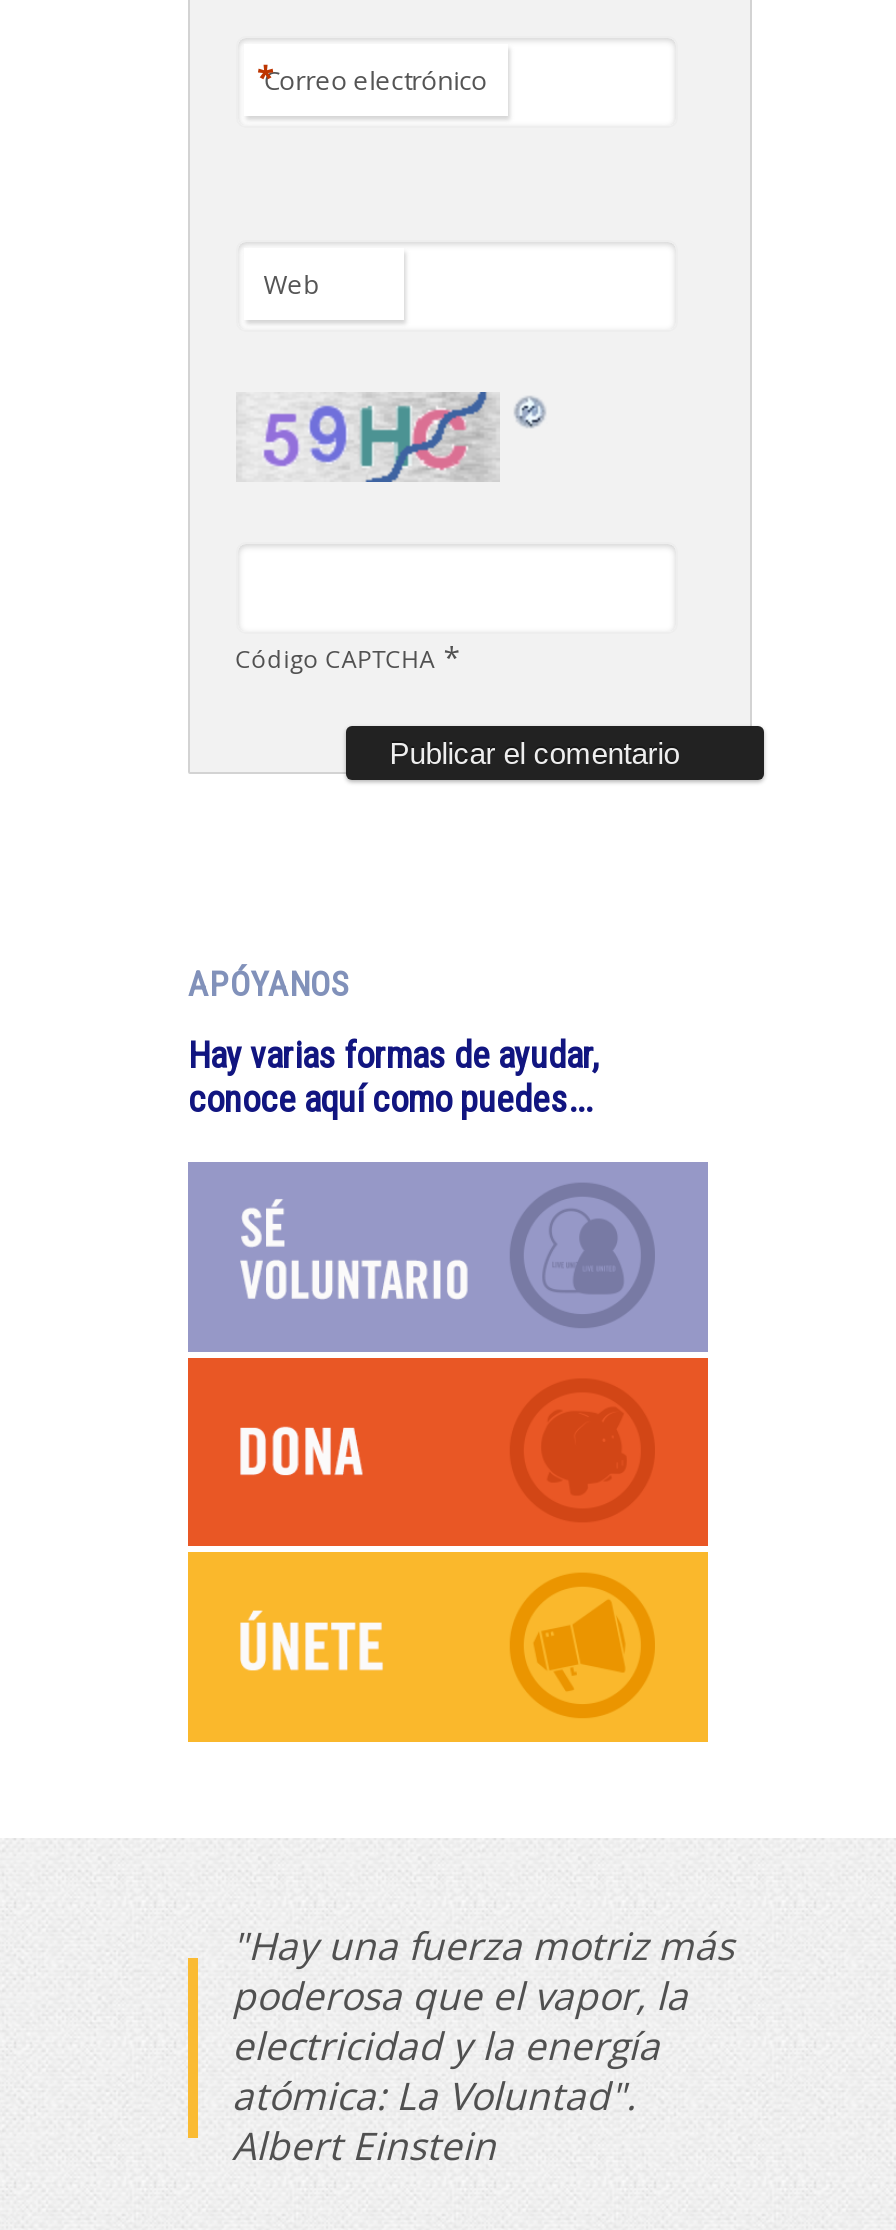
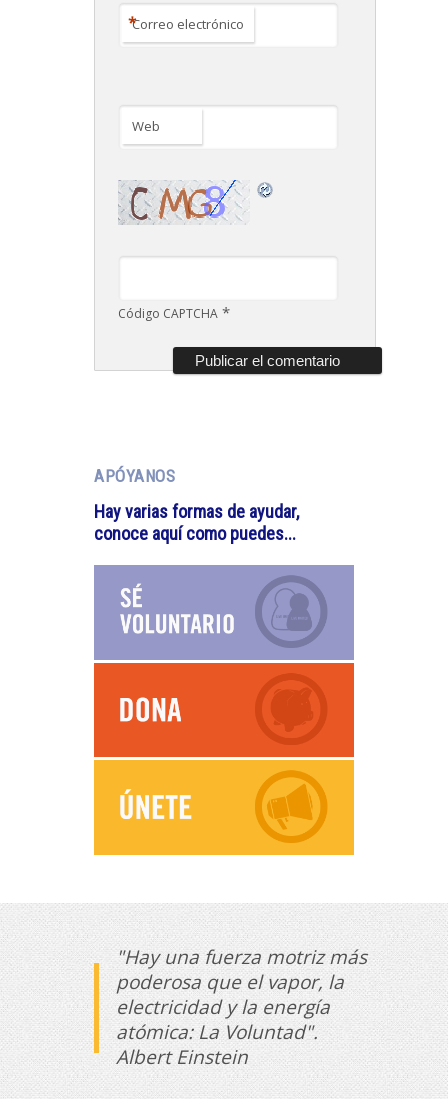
- [image]
+ [image]
